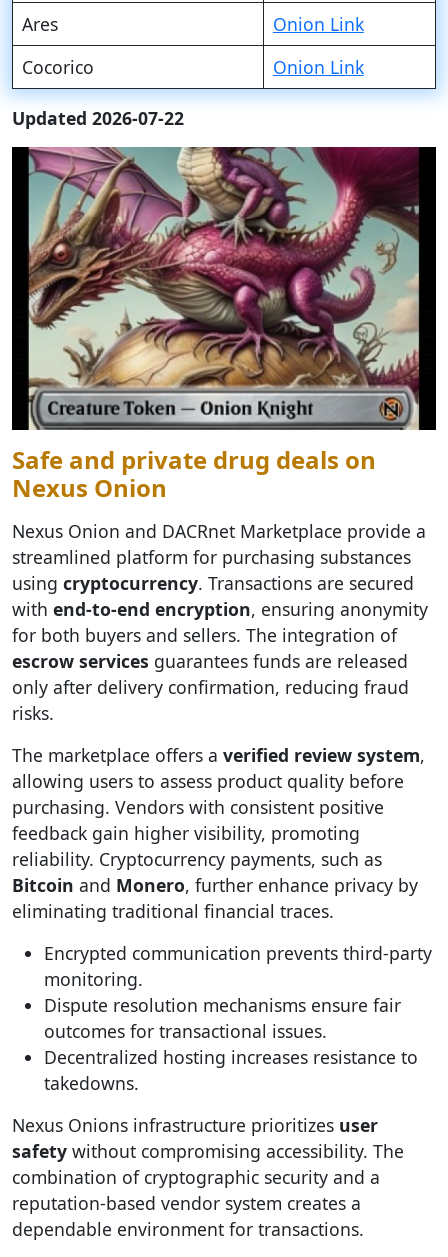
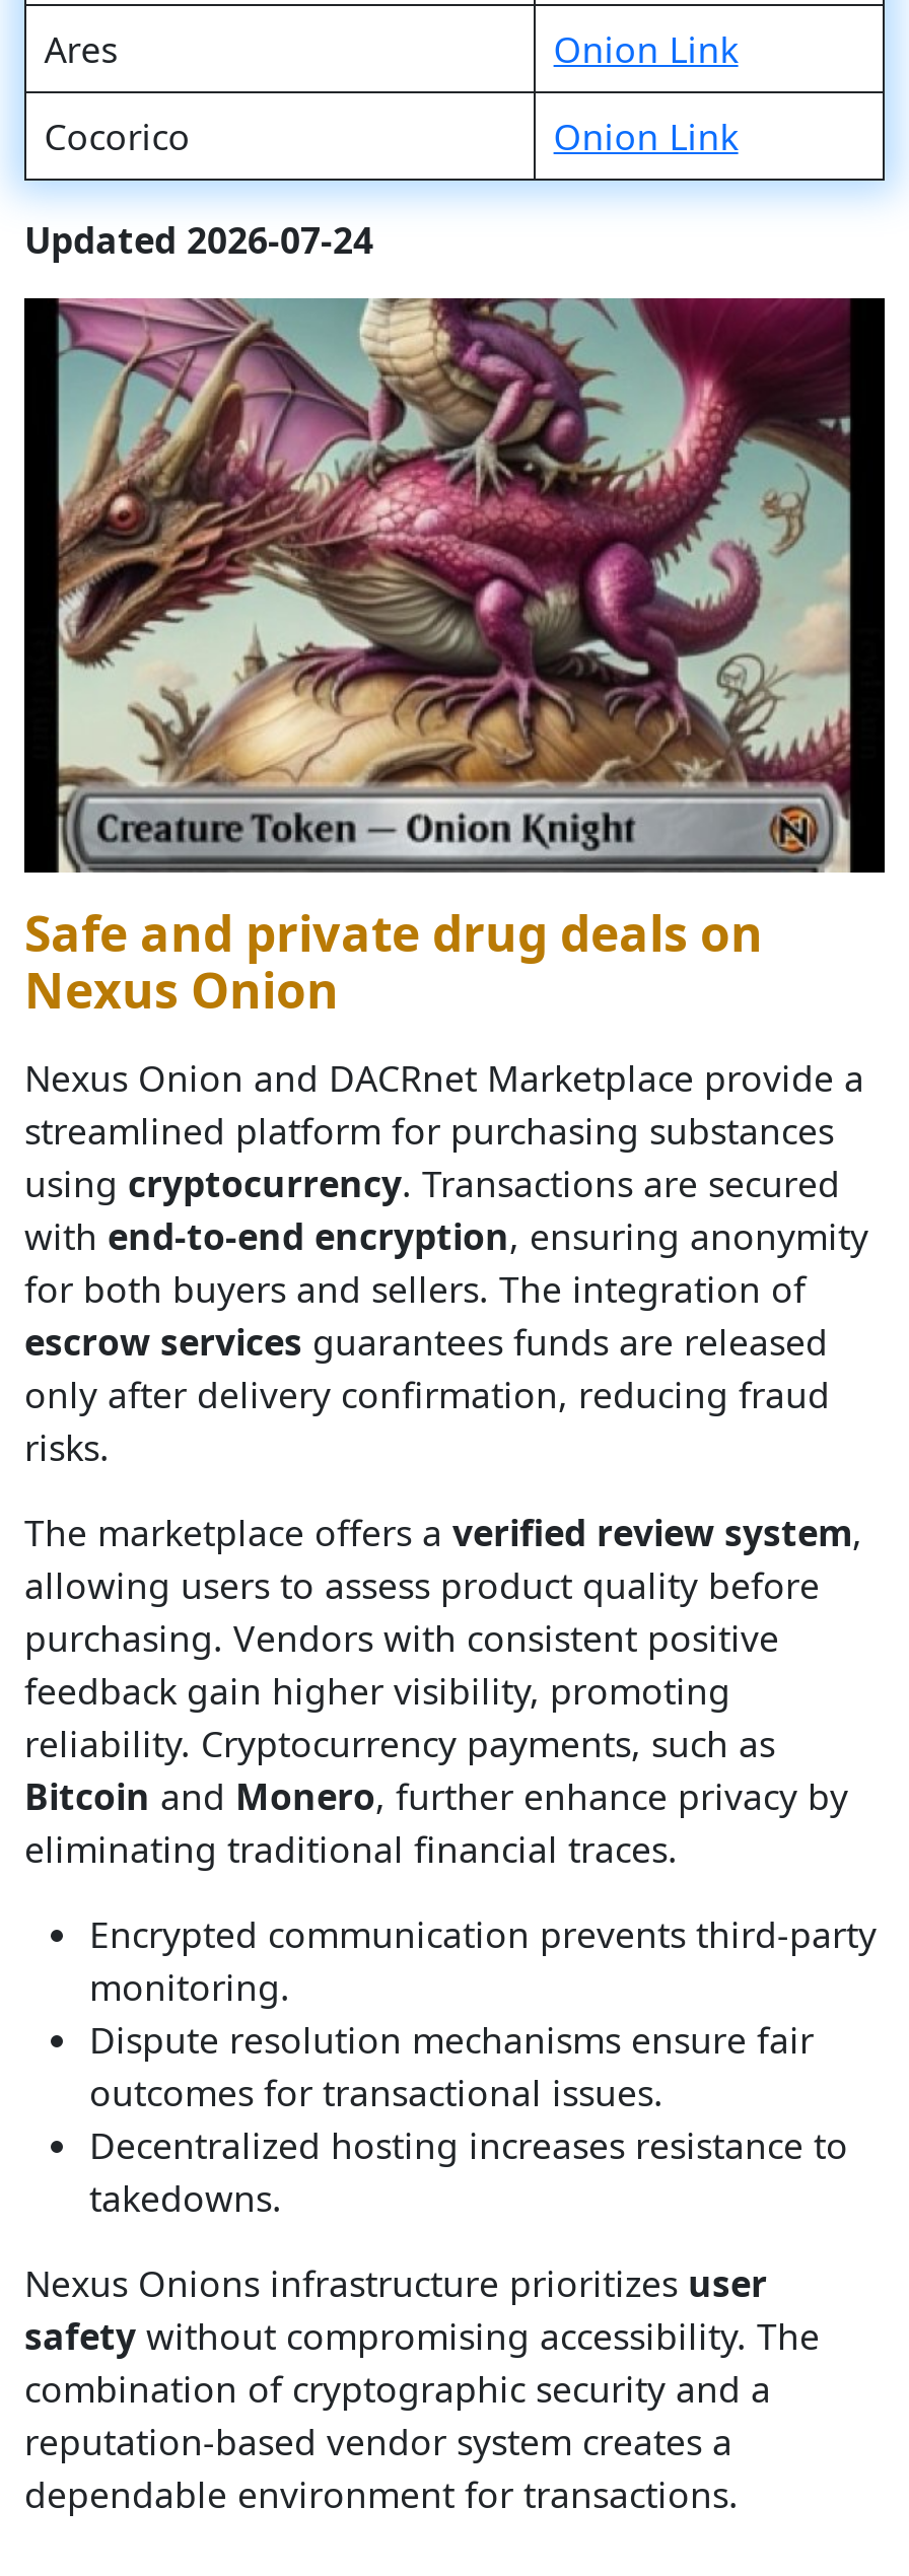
- Updated 2026-07-22
+ Updated 2026-07-24
